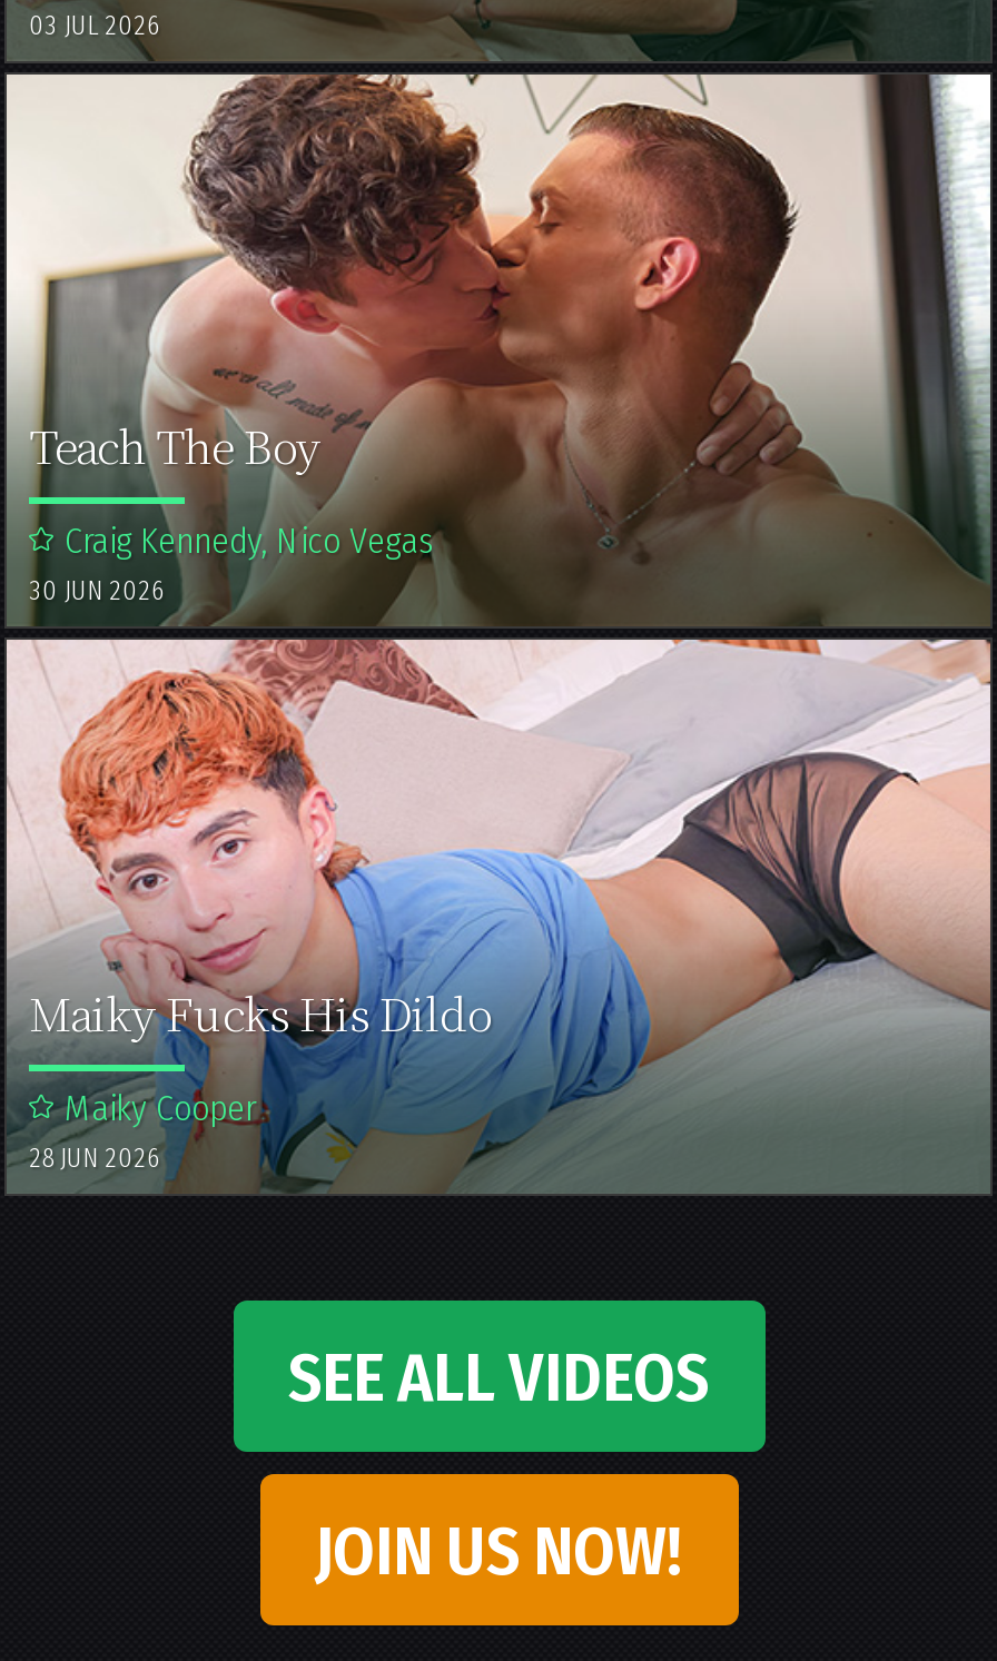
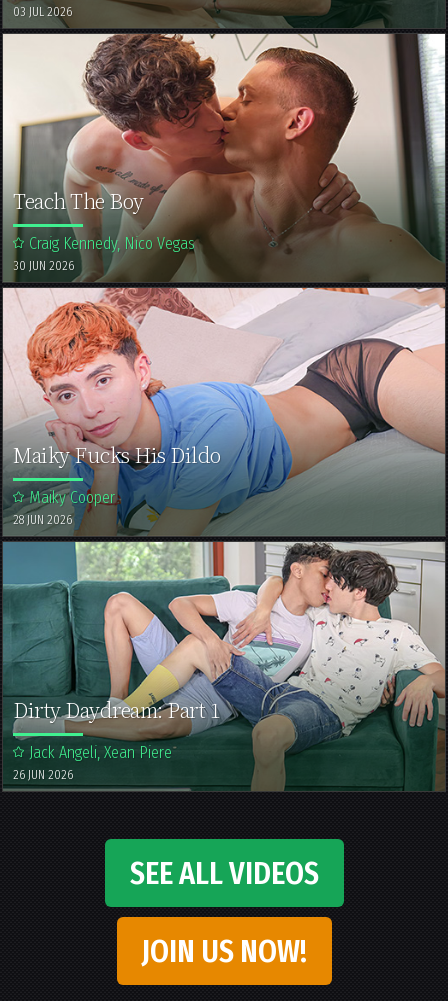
+ [image]
+ Dirty Daydream: Part 1
+ Jack Angeli, Xean Piere
+ 26 JUN 2026
